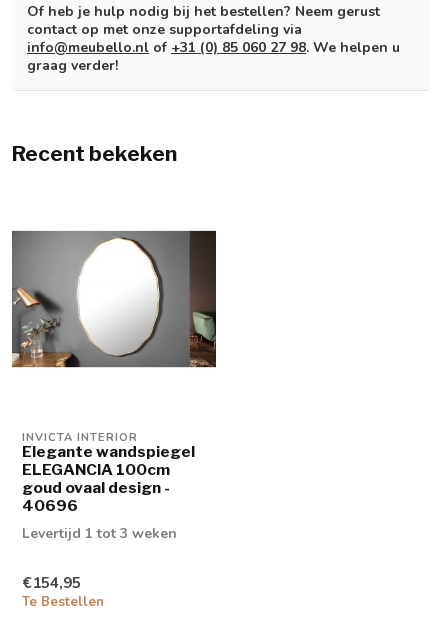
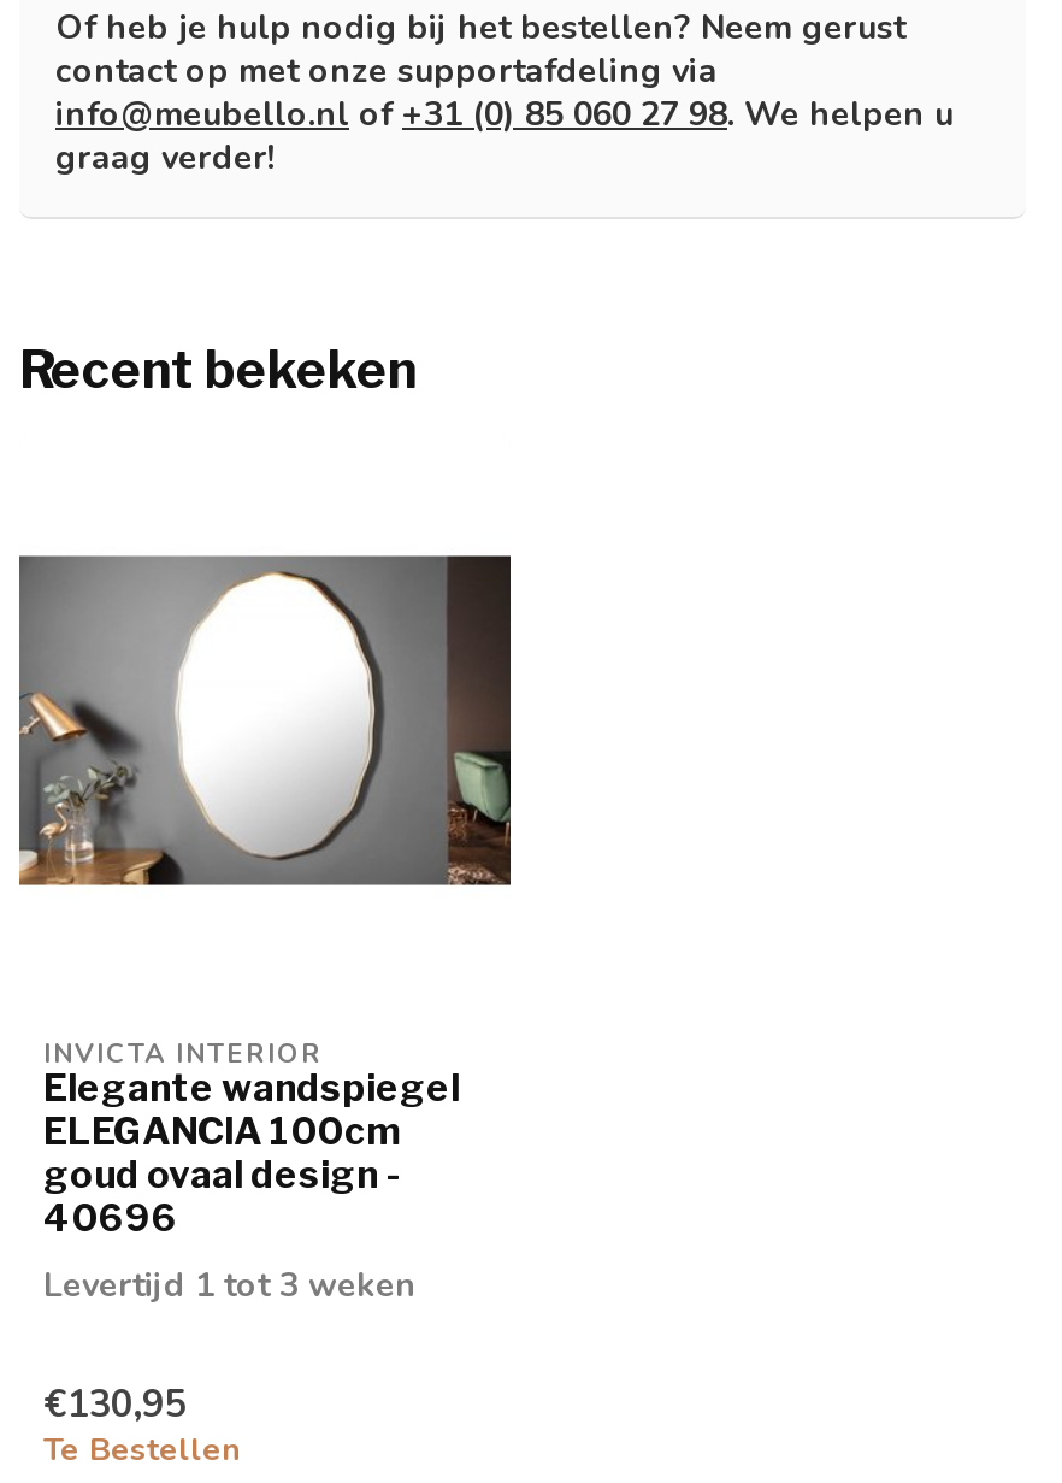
- €154,95
+ €130,95
